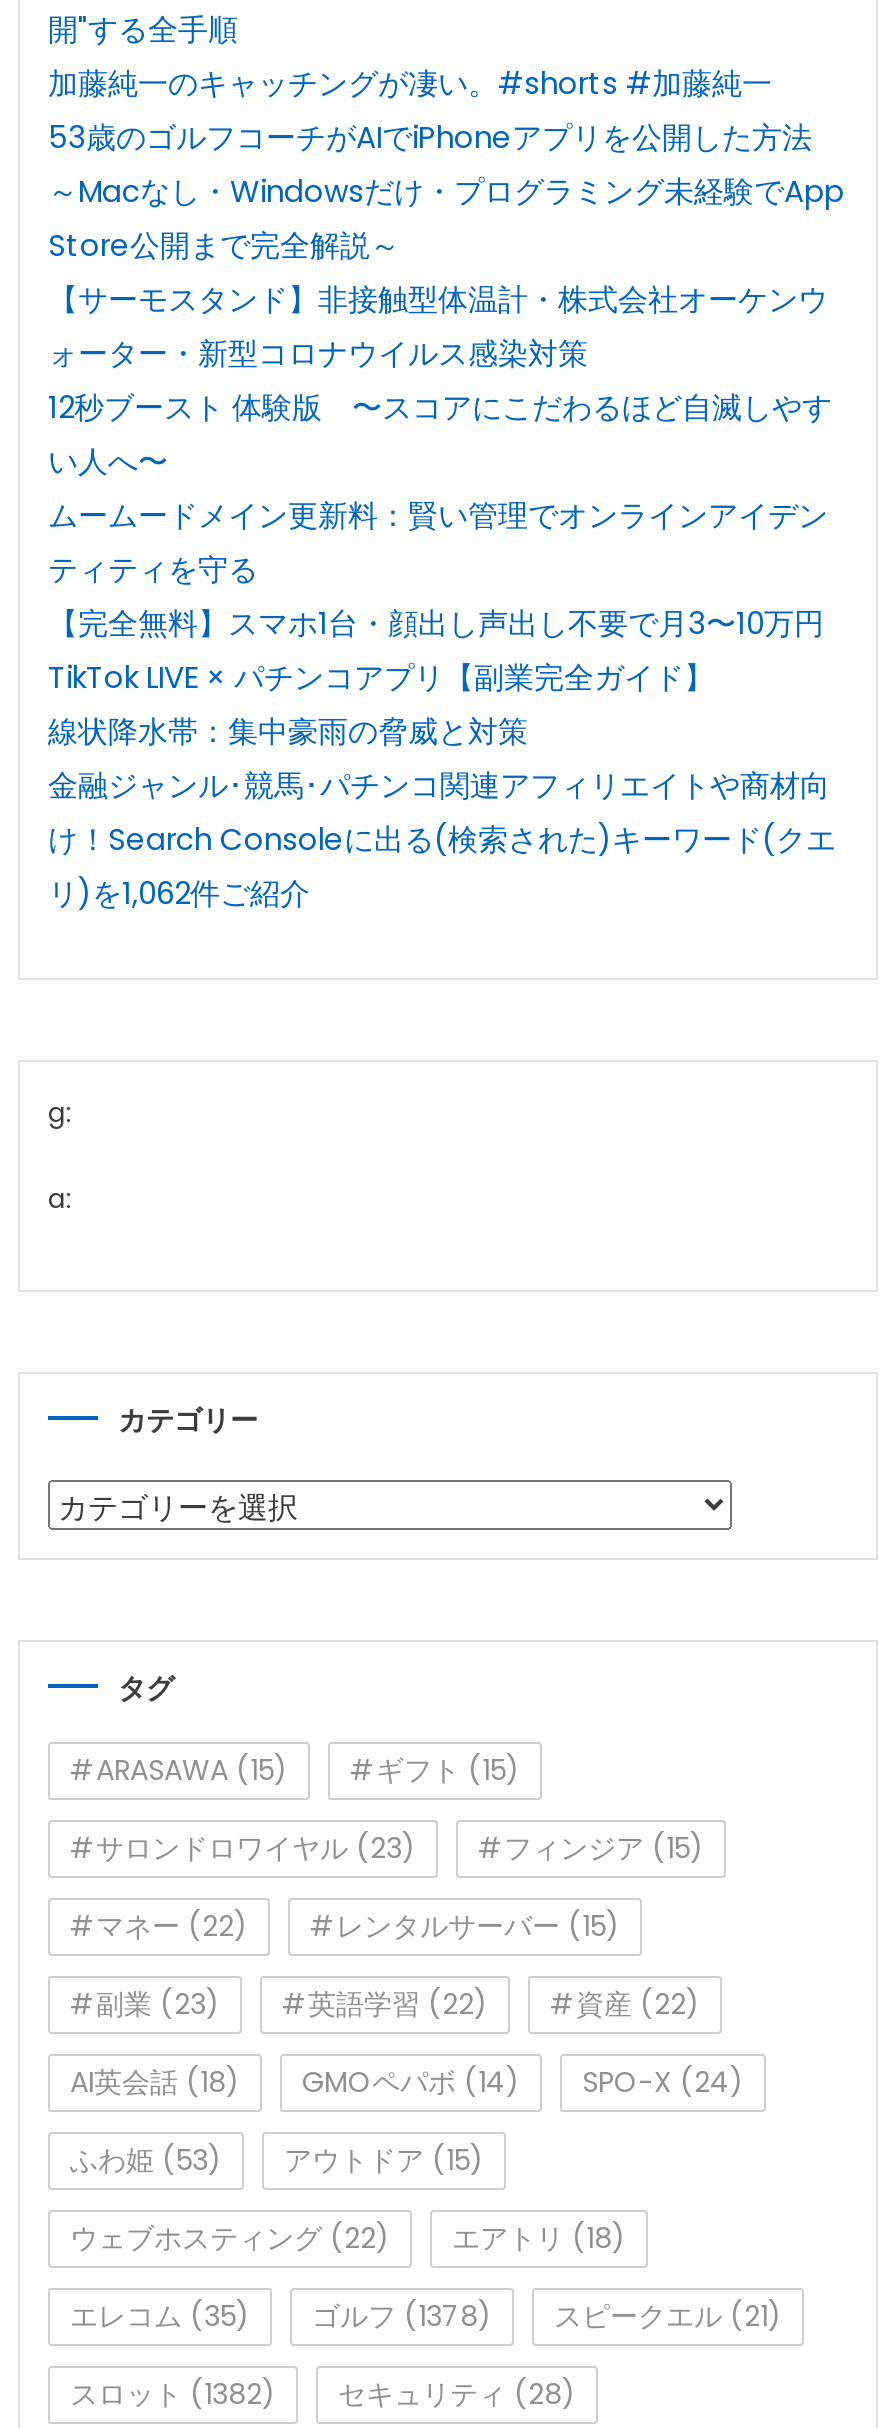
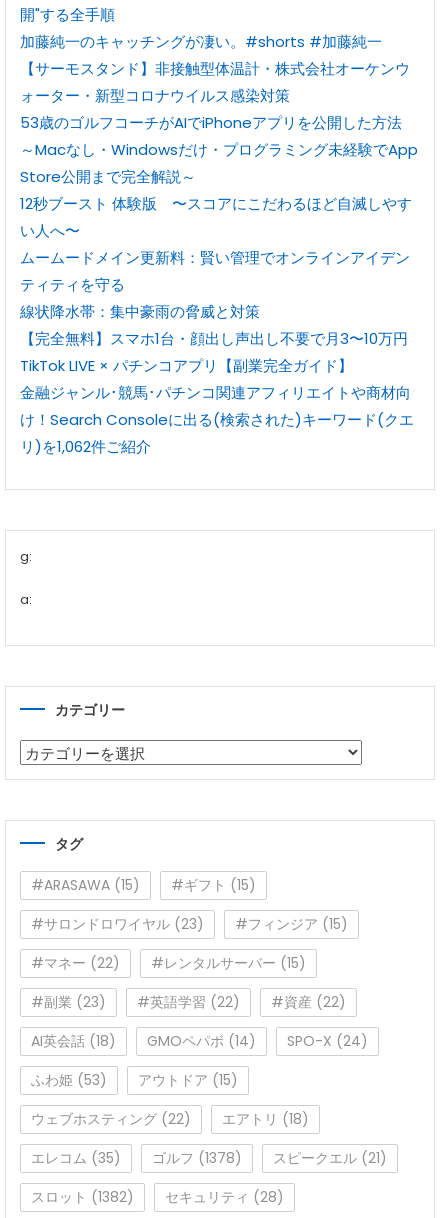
moved down: 53歳のゴルフコーチがAIでiPhoneアプリを公開した方法 | ～Macなし・Windowsだけ・プログラミング未経験でApp | Store公開まで完全解説～

moved up: 【サーモスタンド】非接触型体温計・株式会社オーケンウ | ォーター・新型コロナウイルス感染対策

moved down: 【完全無料】スマホ1台・顔出し声出し不要で月3〜10万円 | TikTok LIVE × パチンコアプリ【副業完全ガイド】

moved up: 線状降水帯：集中豪雨の脅威と対策
